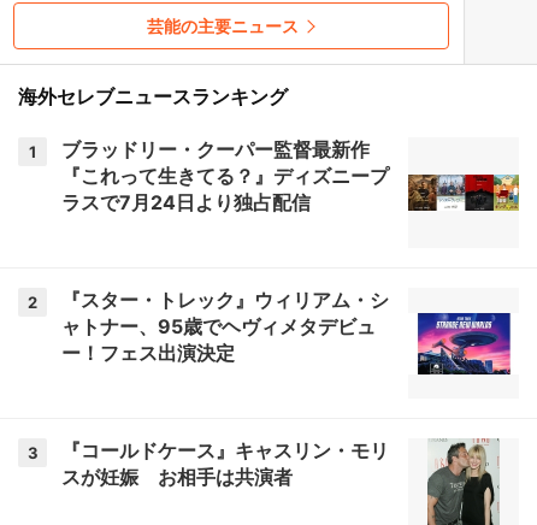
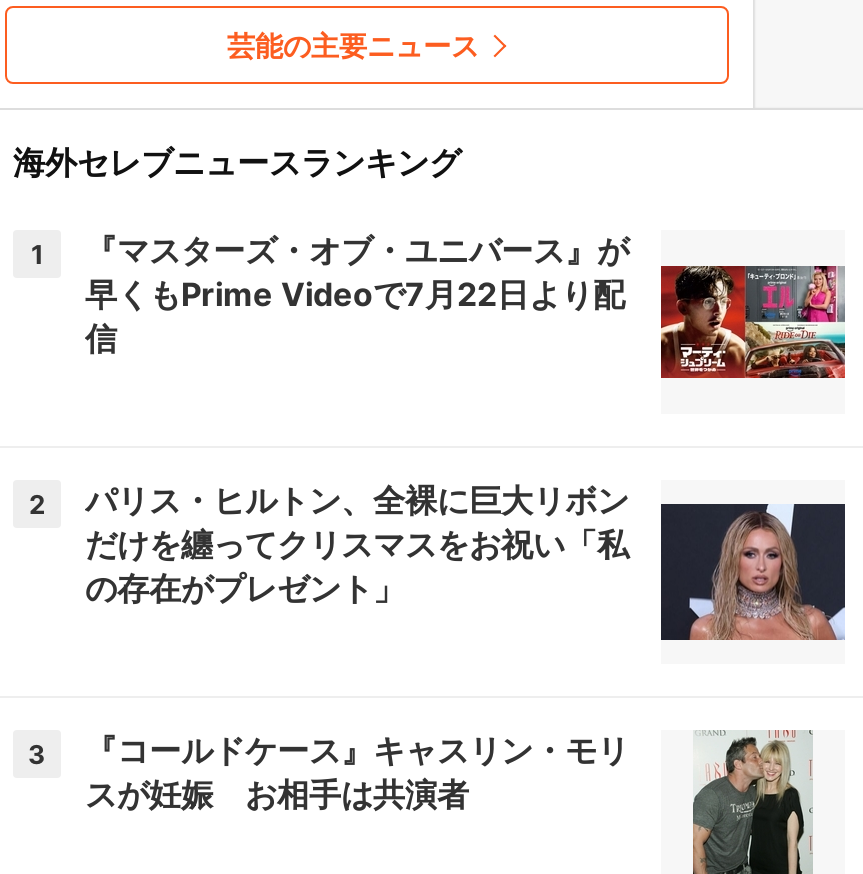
- [image]
- ブラッドリー・クーパー監督最新作
- 『これって生きてる？』ディズニープ
- ラスで7月24日より独占配信
+ [image]
+ 『マスターズ・オブ・ユニバース』が
+ 早くもPrime Videoで7月22日より配
+ 信

- [image]
- 『スター・トレック』ウィリアム・シ
- ャトナー、95歳でヘヴィメタデビュ
- ー！フェス出演決定
+ [image]
+ パリス・ヒルトン、全裸に巨大リボン
+ だけを纏ってクリスマスをお祝い「私
+ の存在がプレゼント」
